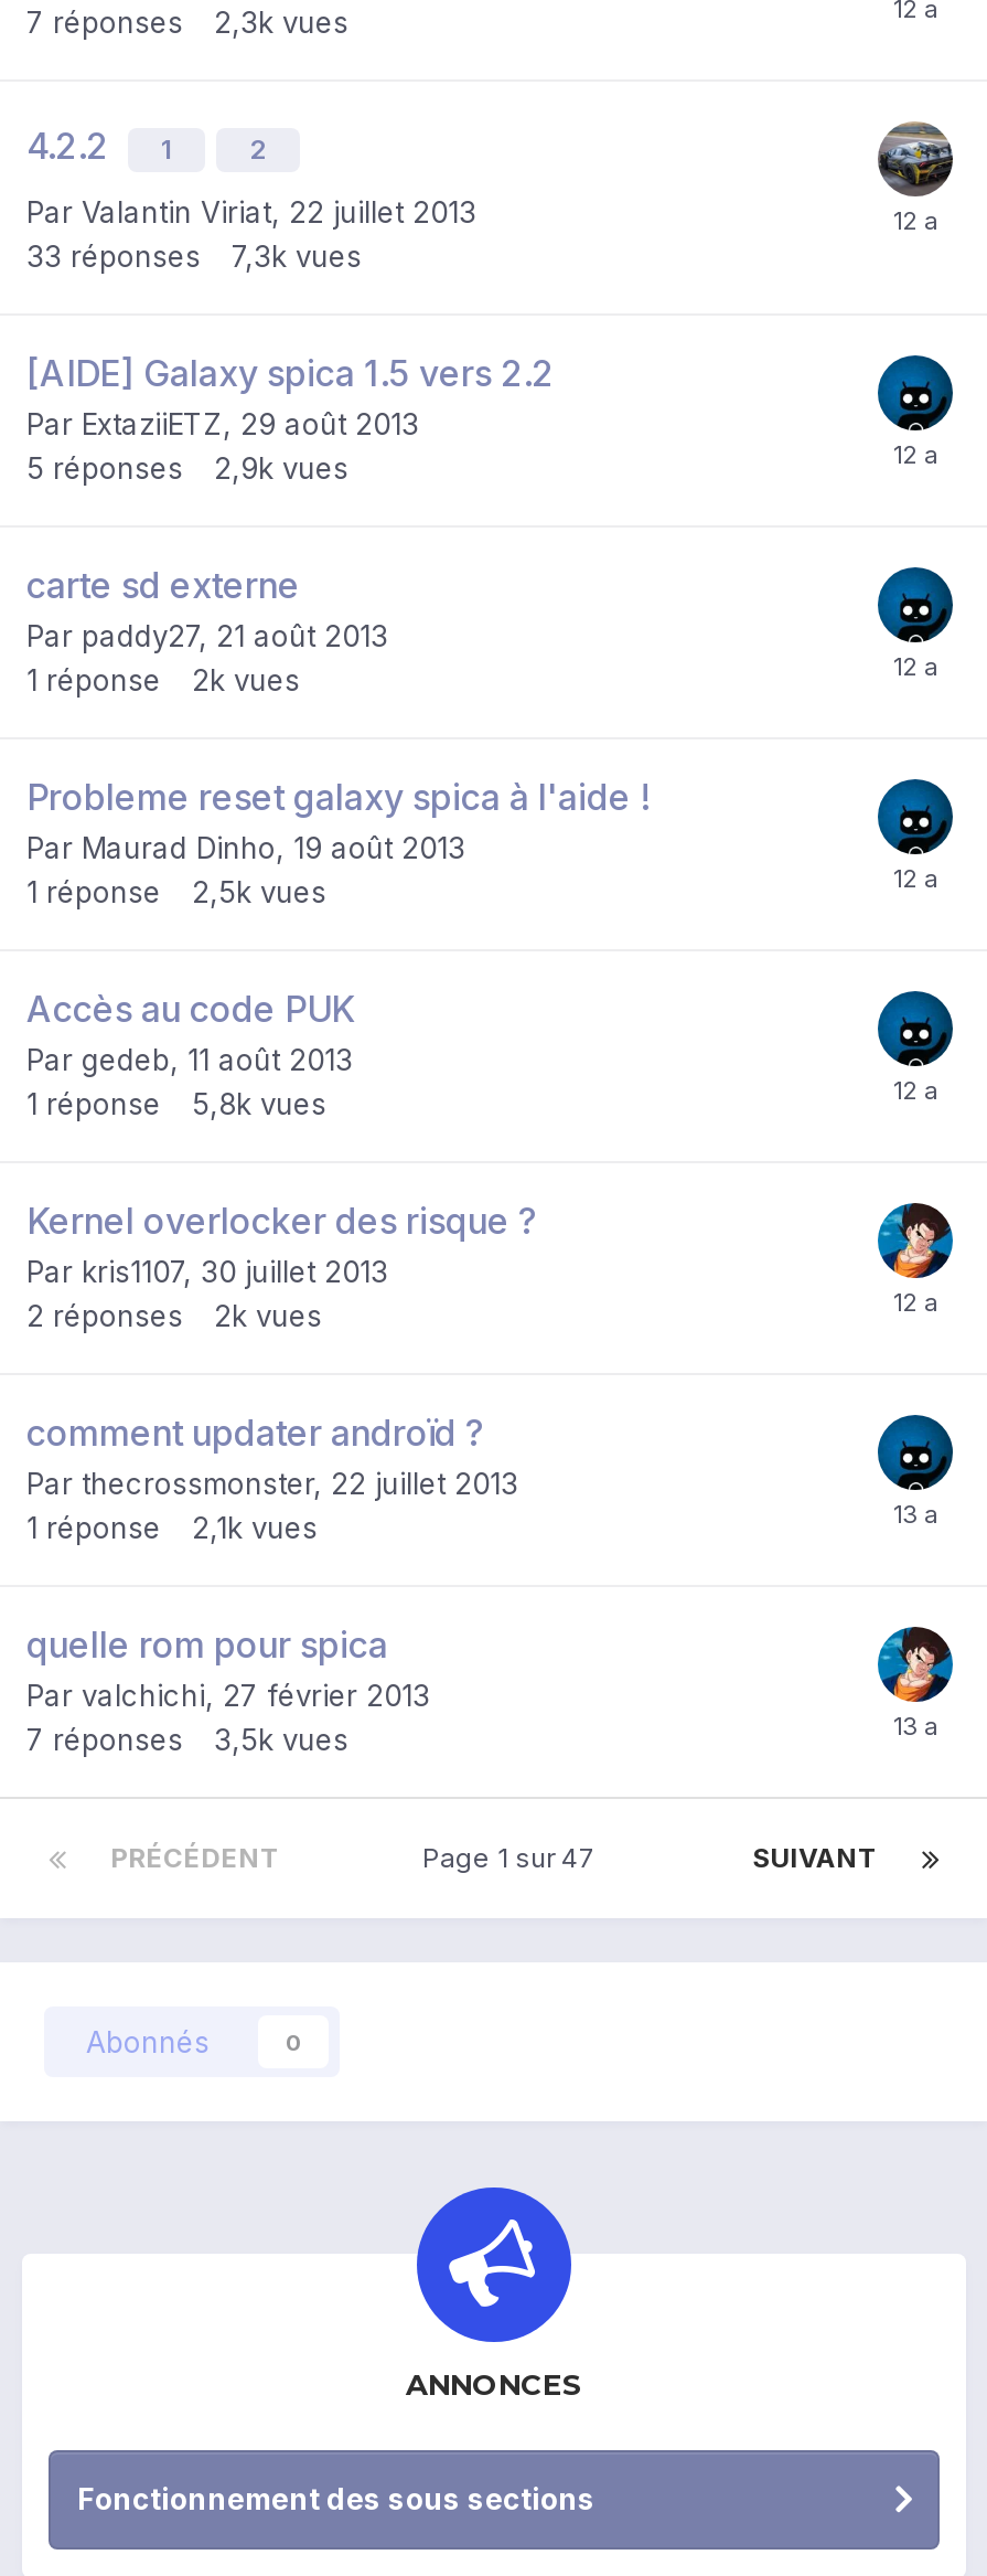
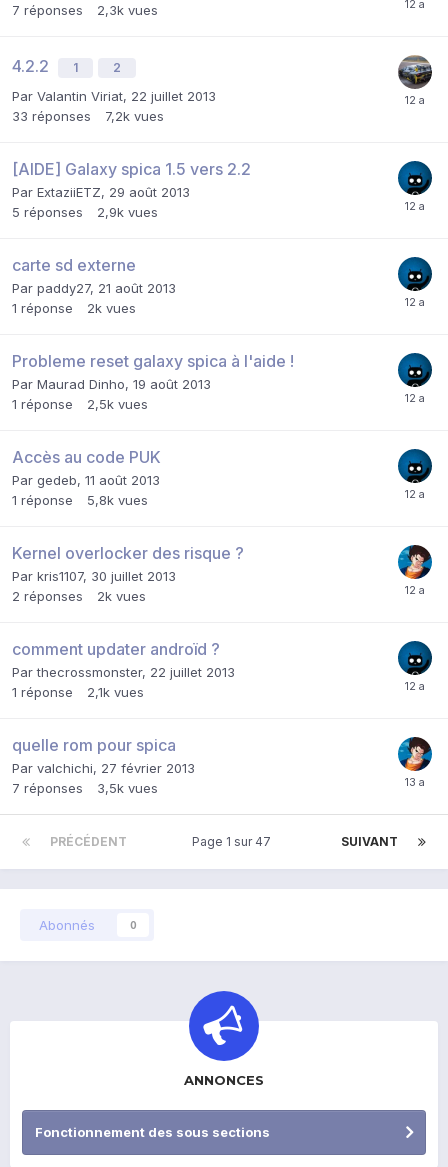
- 33 réponses 7,3k vues
+ 33 réponses 7,2k vues
